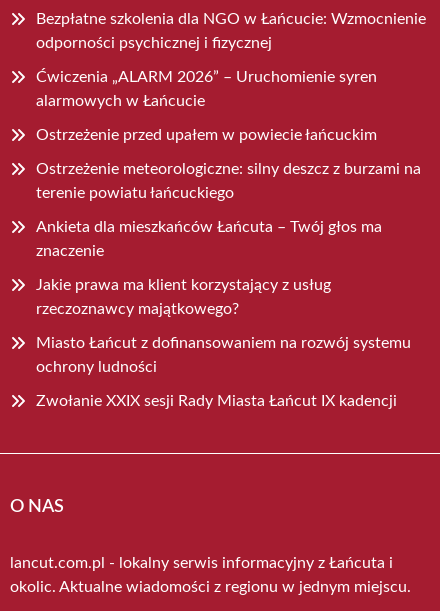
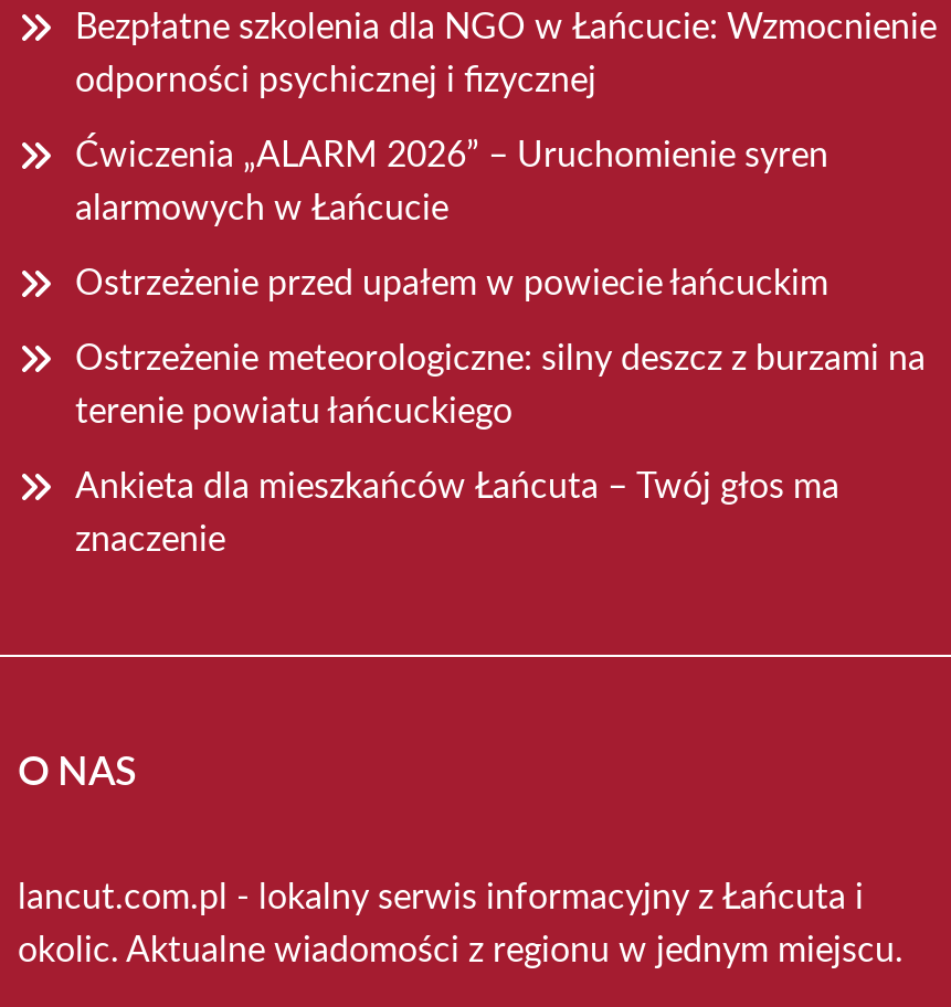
- Jakie prawa ma klient korzystający z usług
- rzeczoznawcy majątkowego?
- Miasto Łańcut z dofinansowaniem na rozwój systemu
- ochrony ludności
- Zwołanie XXIX sesji Rady Miasta Łańcut IX kadencji
